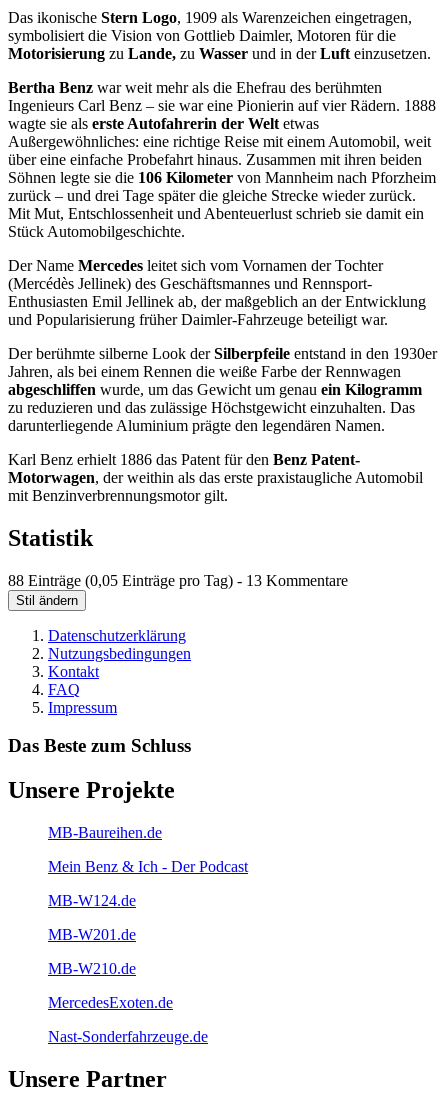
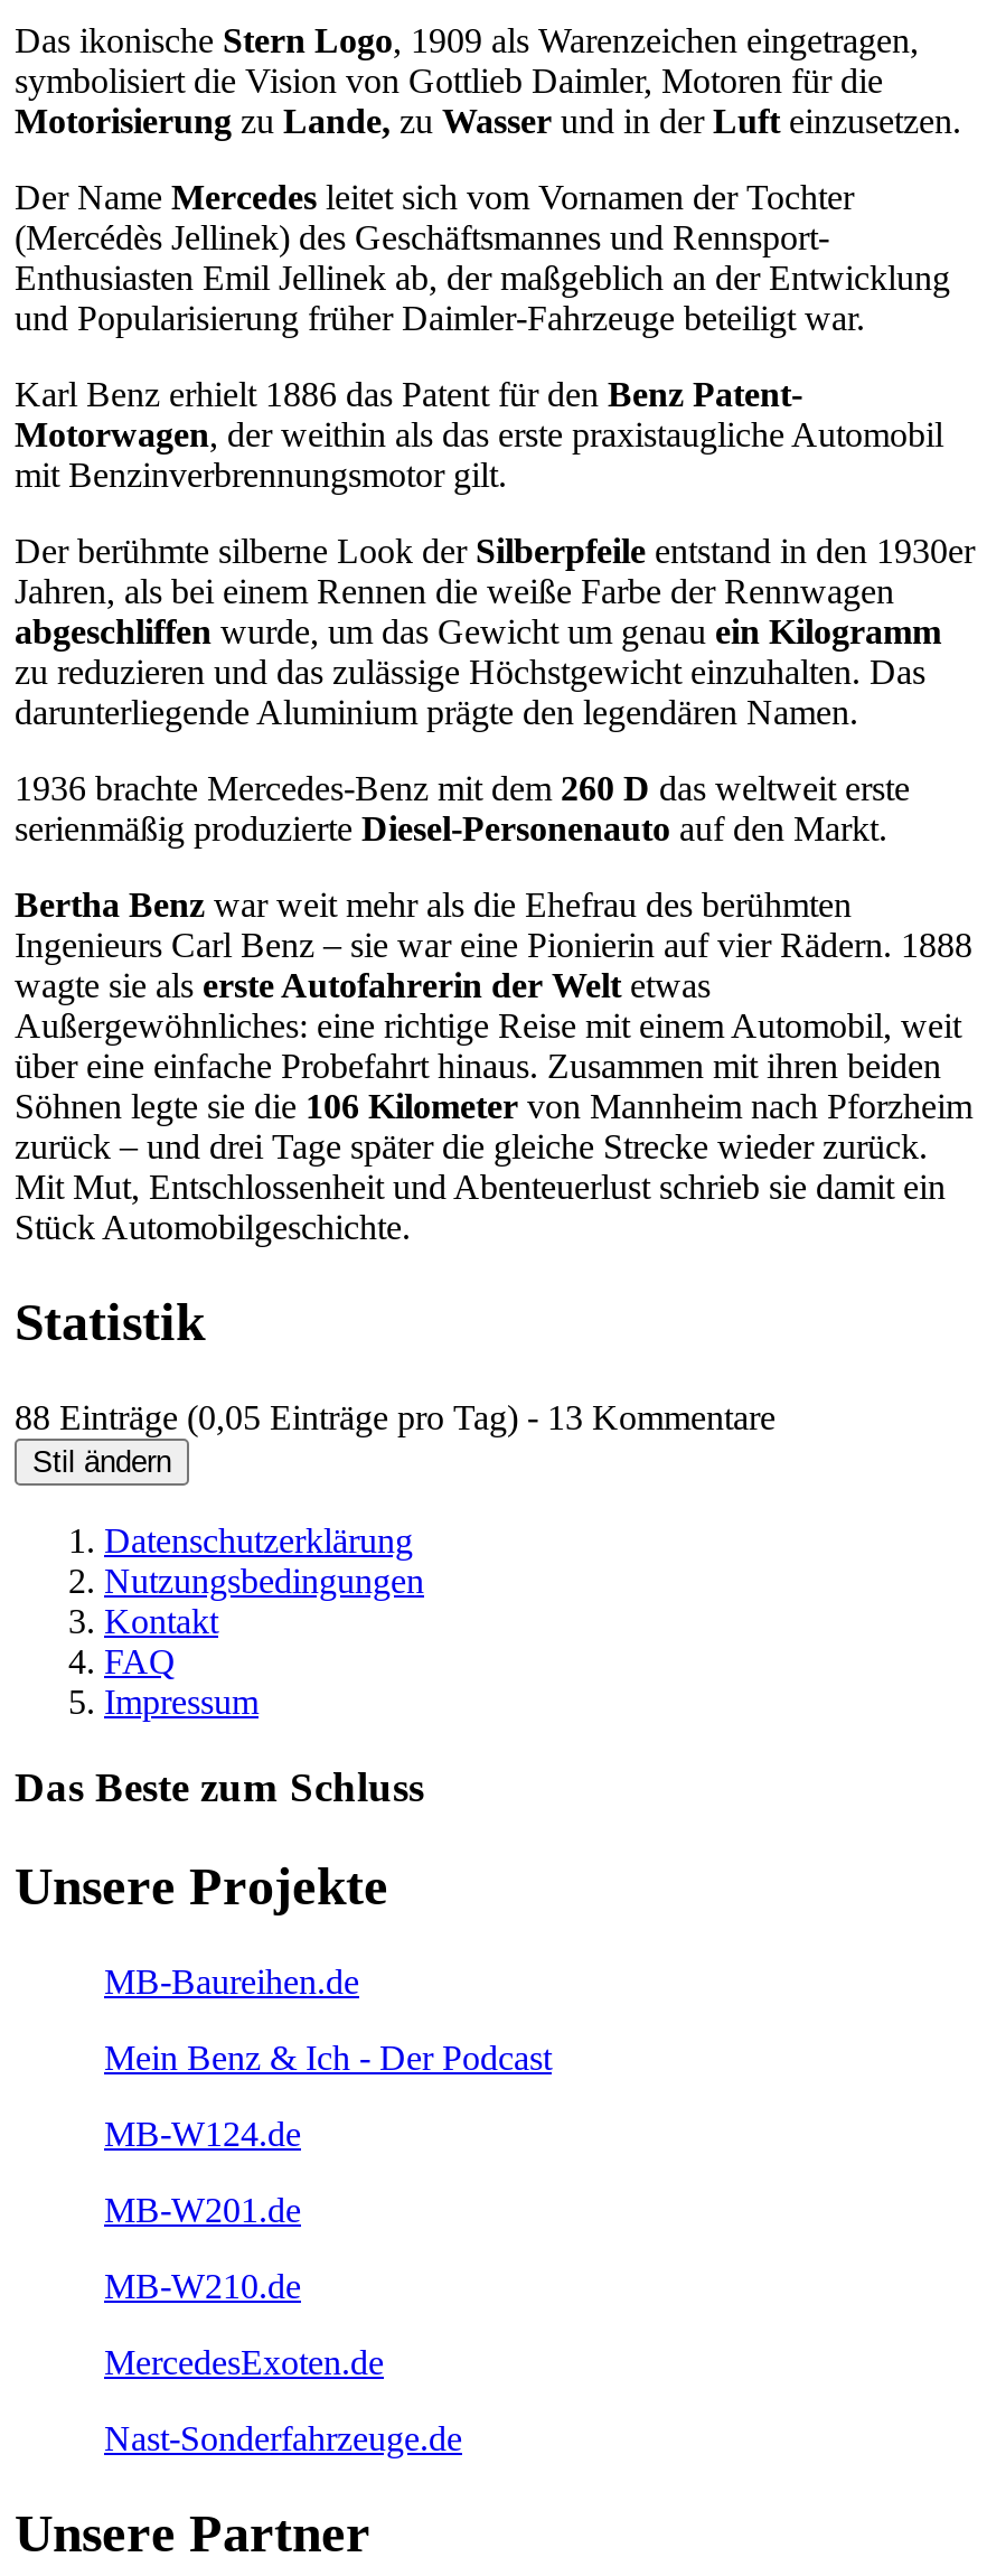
+ 1936 brachte Mercedes-Benz mit dem 260 D das weltweit erste
+ serienmäßig produzierte Diesel-Personenauto auf den Markt.

moved down: Bertha Benz war weit mehr als die Ehefrau des berühmten | Ingenieurs Carl Benz – sie war eine Pionierin auf vier Rädern. 1888 | wagte sie als erste Autofahrerin der Welt etwas | ... | Mit Mut, Entschlossenheit und Abenteuerlust schrieb sie damit ein | Stück Automobilgeschichte.

moved up: Der Name Mercedes leitet sich vom Vornamen der Tochter | (Mercédès Jellinek) des Geschäftsmannes und Rennsport- | Enthusiasten Emil Jellinek ab, der maßgeblich an der Entwicklung | ... | Motorwagen, der weithin als das erste praxistaugliche Automobil | mit Benzinverbrennungsmotor gilt.
